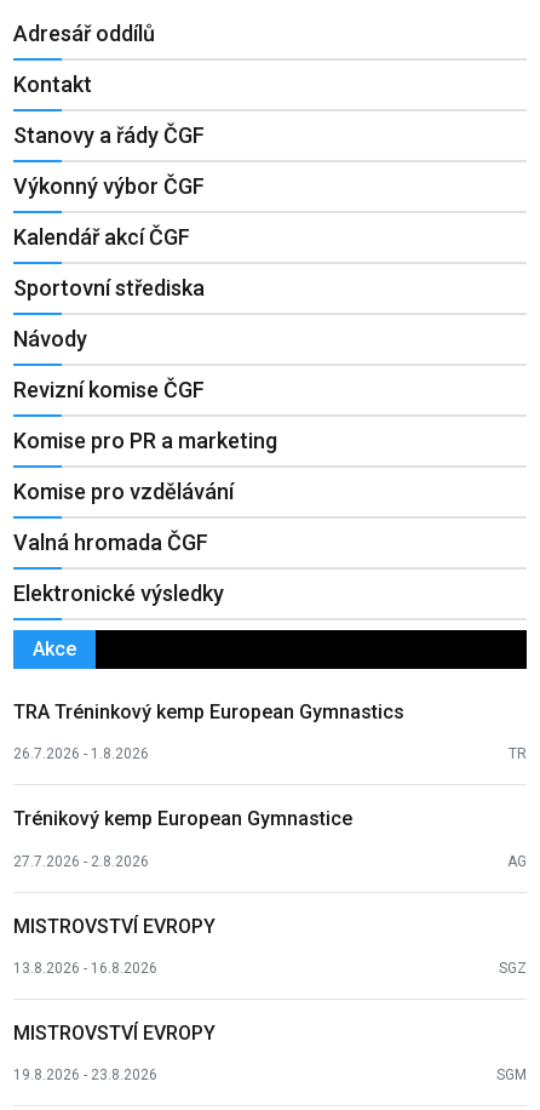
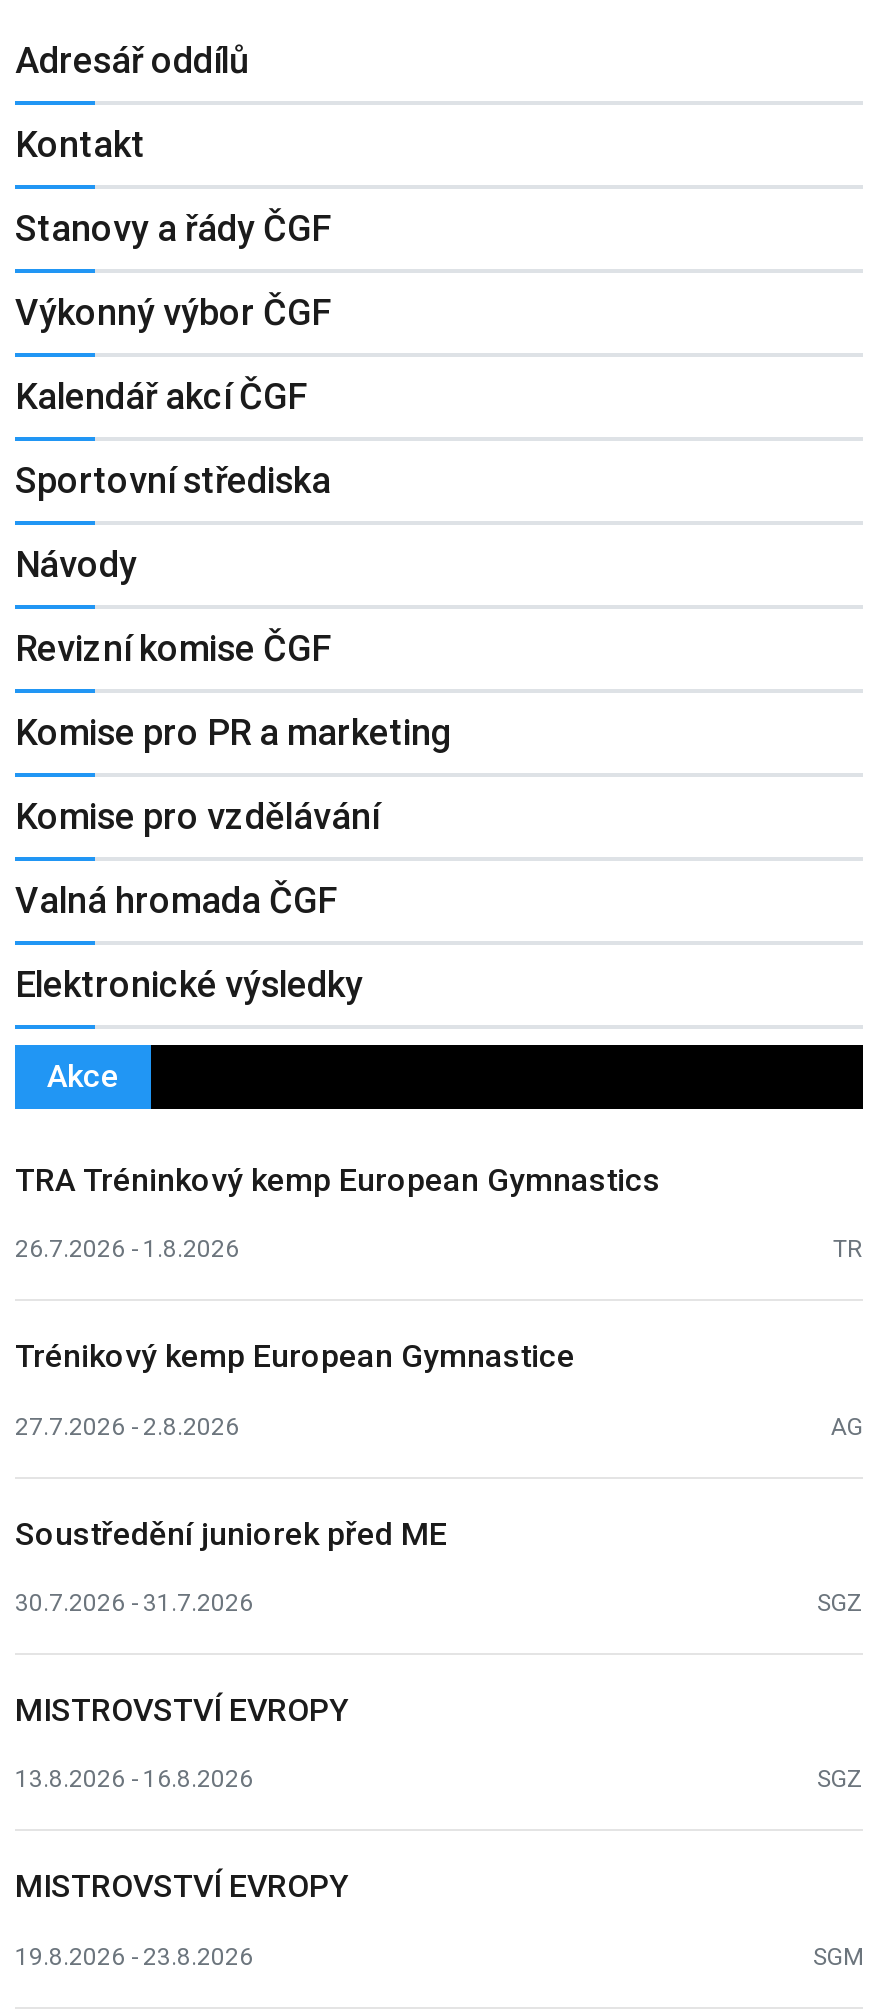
+ Soustředění juniorek před ME
+ 30.7.2026 - 31.7.2026
+ SGZ
